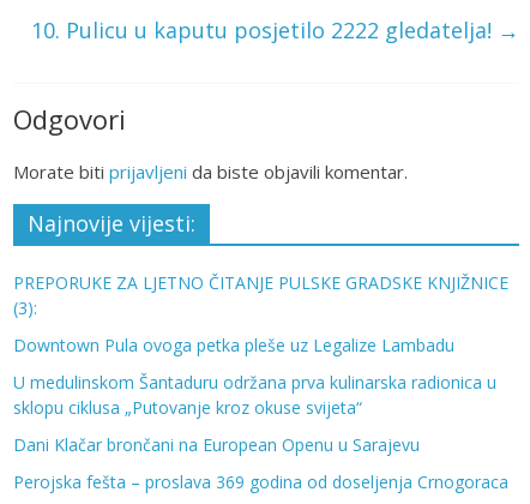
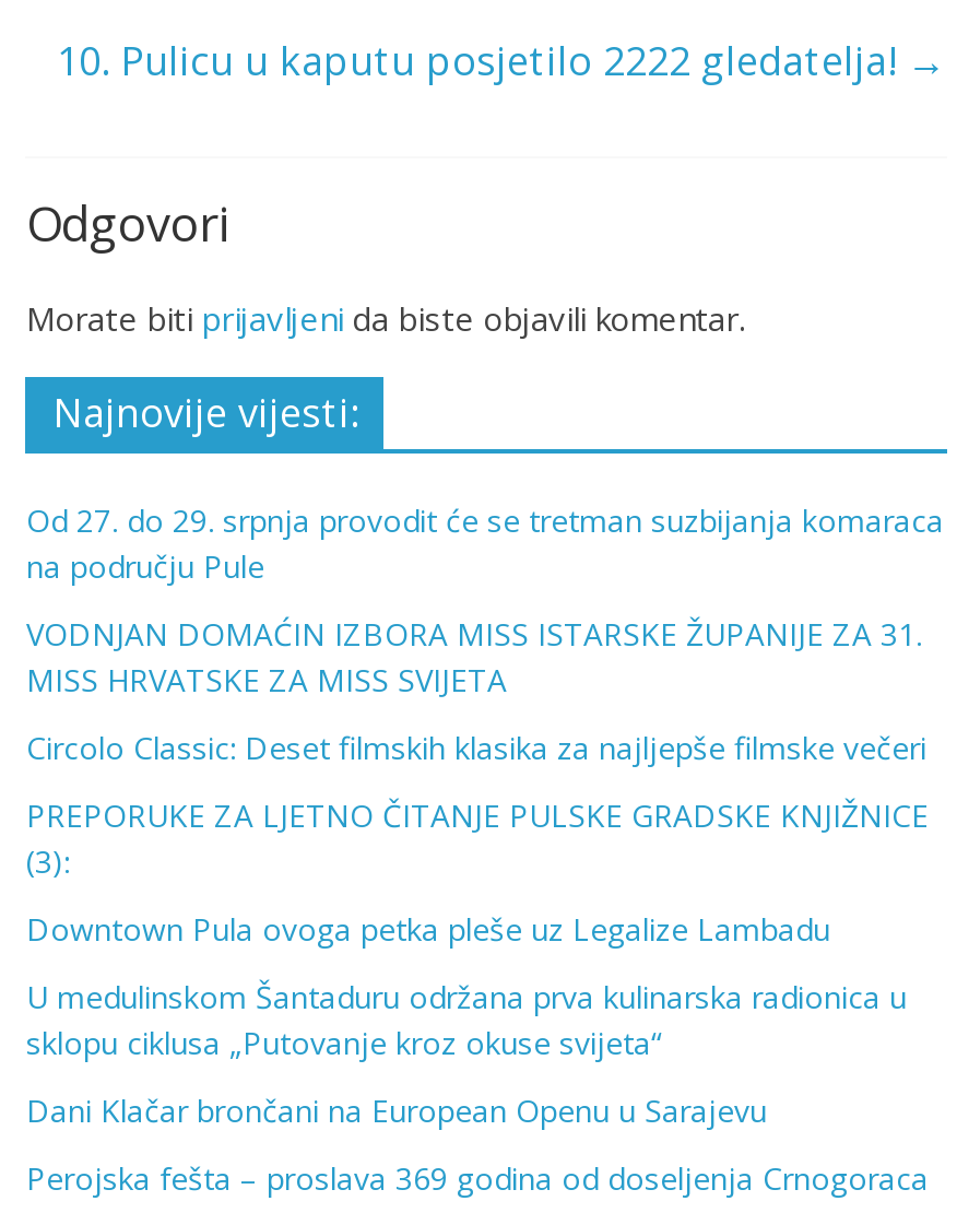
+ Od 27. do 29. srpnja provodit će se tretman suzbijanja komaraca
+ na području Pule
+ VODNJAN DOMAĆIN IZBORA MISS ISTARSKE ŽUPANIJE ZA 31.
+ MISS HRVATSKE ZA MISS SVIJETA
+ Circolo Classic: Deset filmskih klasika za najljepše filmske večeri
